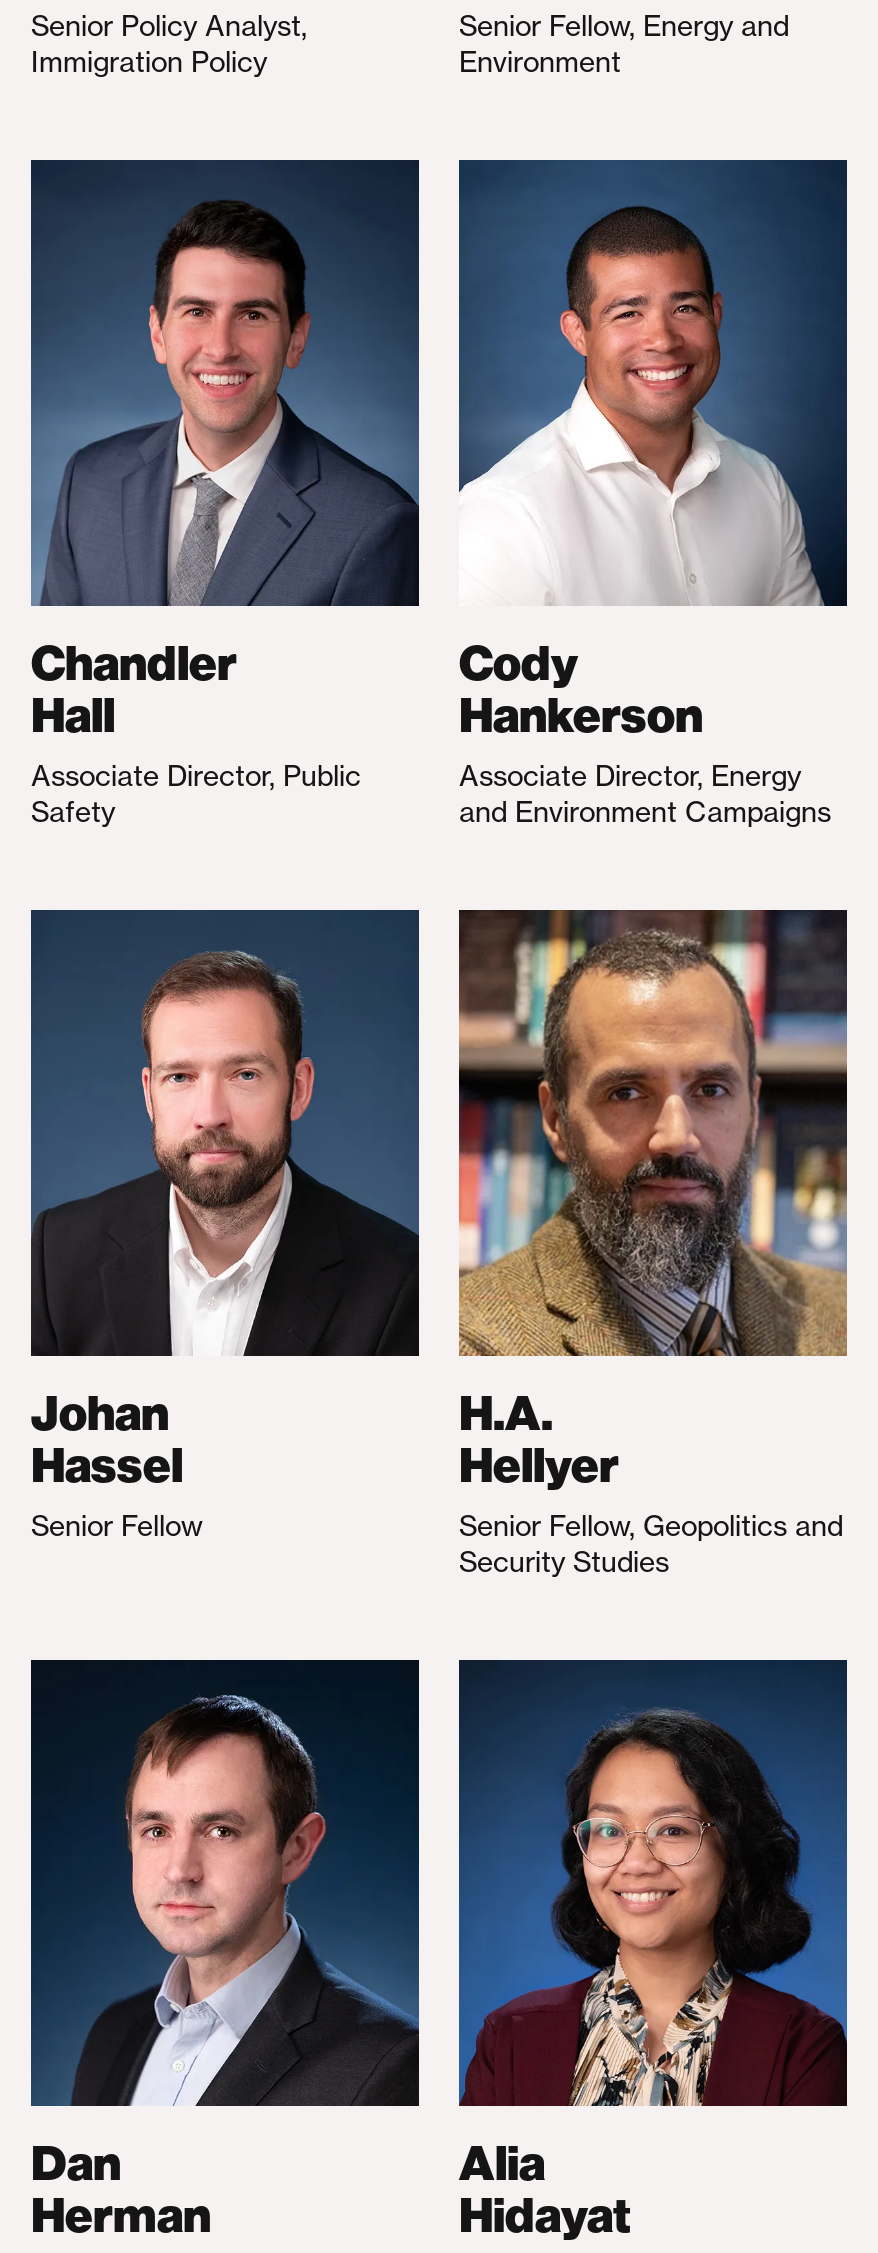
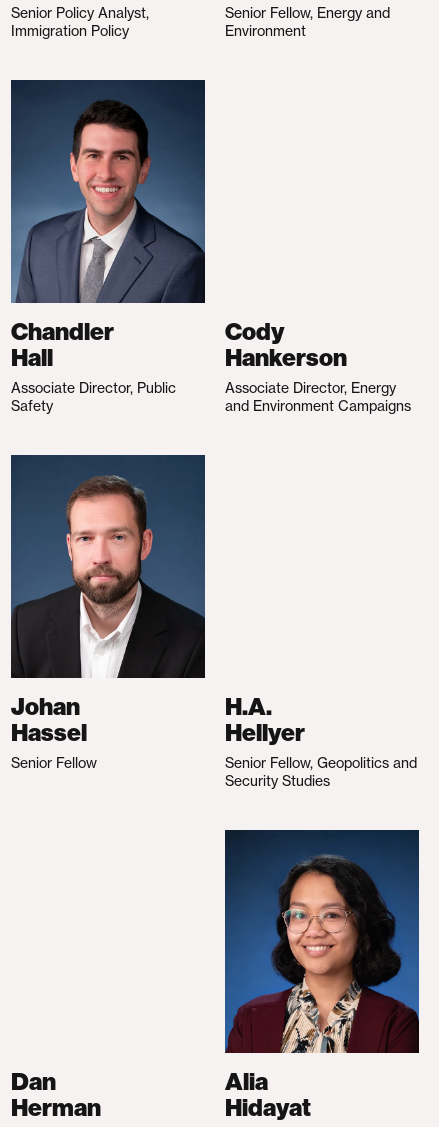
- [image]

- [image]

- [image]
